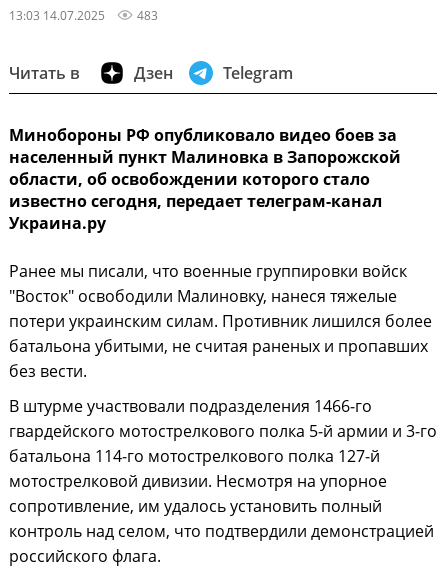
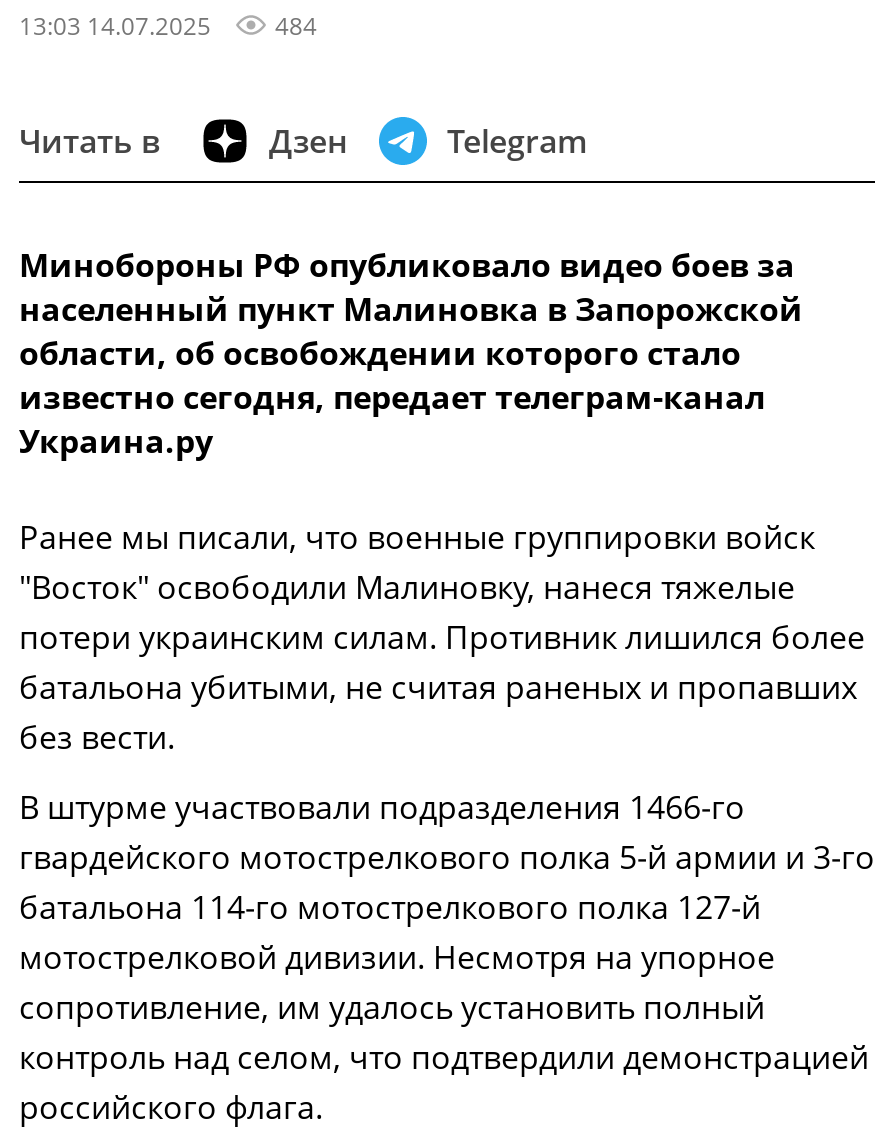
- 13:03 14.07.2025 483
+ 13:03 14.07.2025 484
